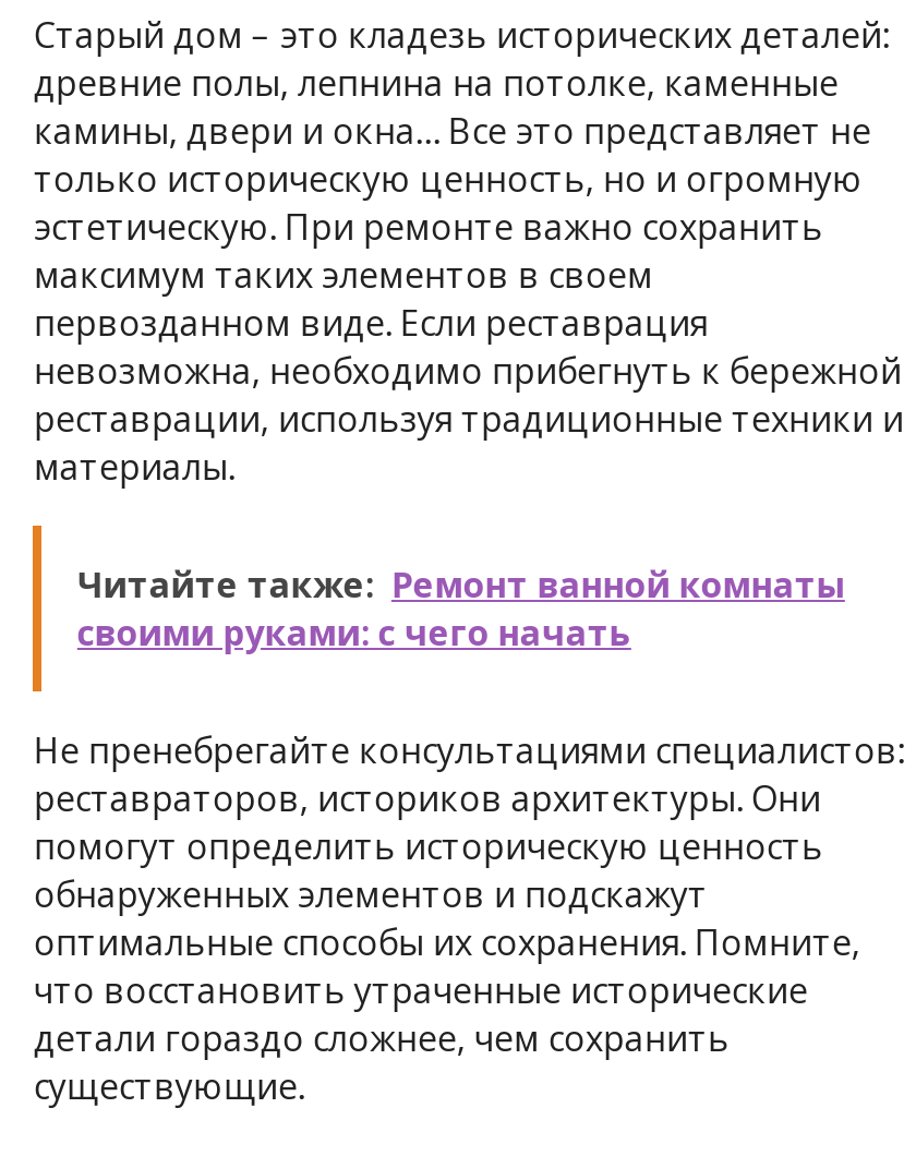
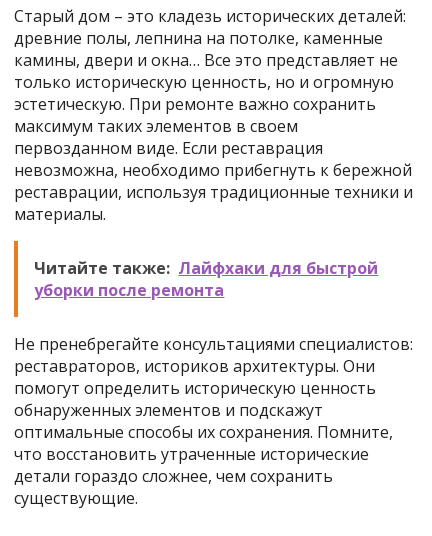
- Читайте также: Ремонт ванной комнаты
- своими руками: с чего начать
+ Читайте также: Лайфхаки для быстрой
+ уборки после ремонта
